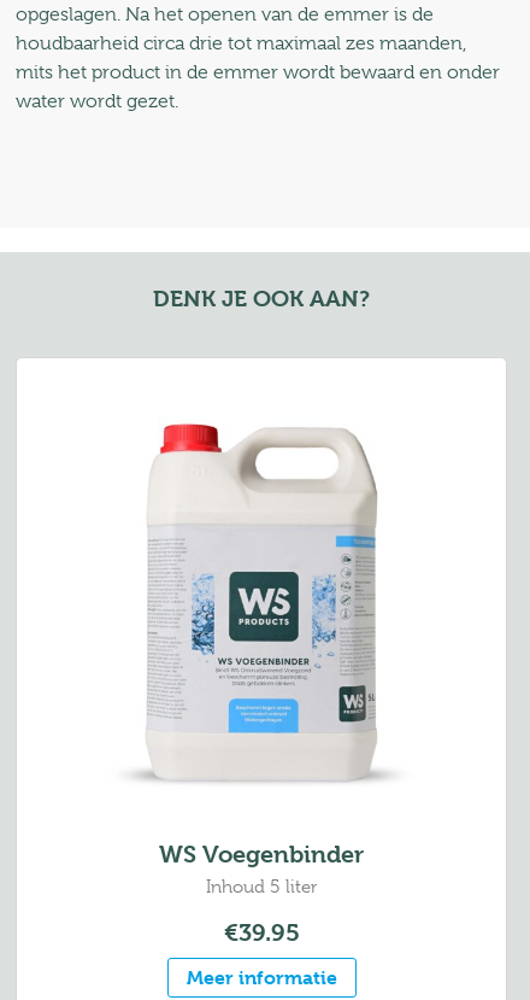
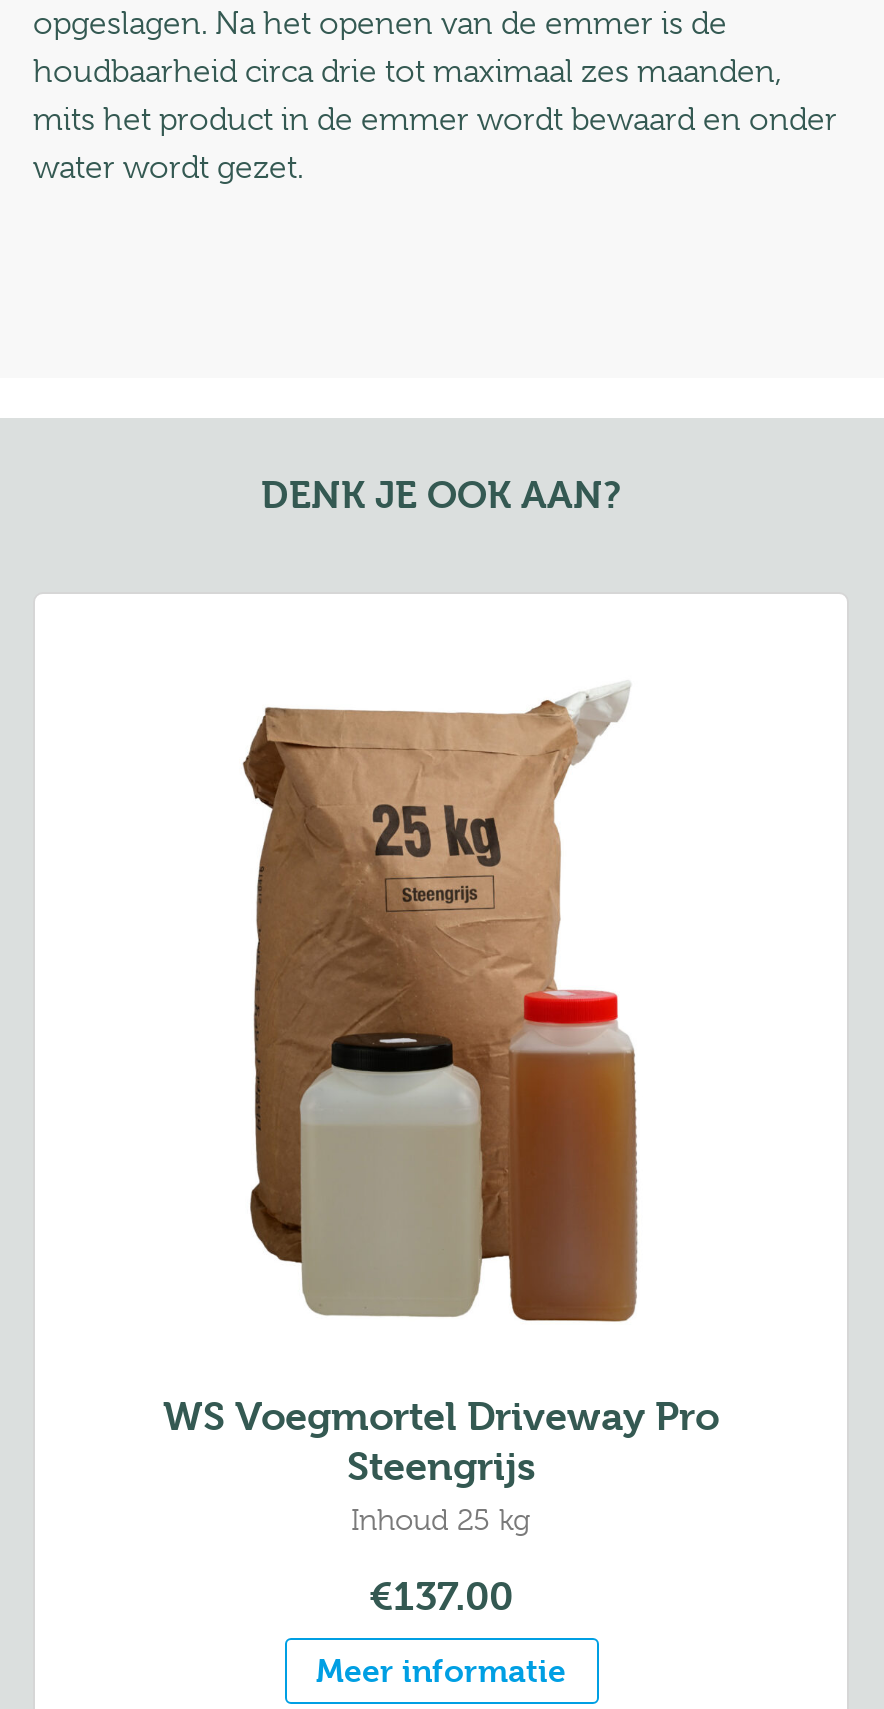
- [image]
+ [image]

- WS Voegenbinder
- Inhoud 5 liter
+ WS Voegmortel Driveway Pro
+ Steengrijs
+ Inhoud 25 kg

- €39.95
+ €137.00
